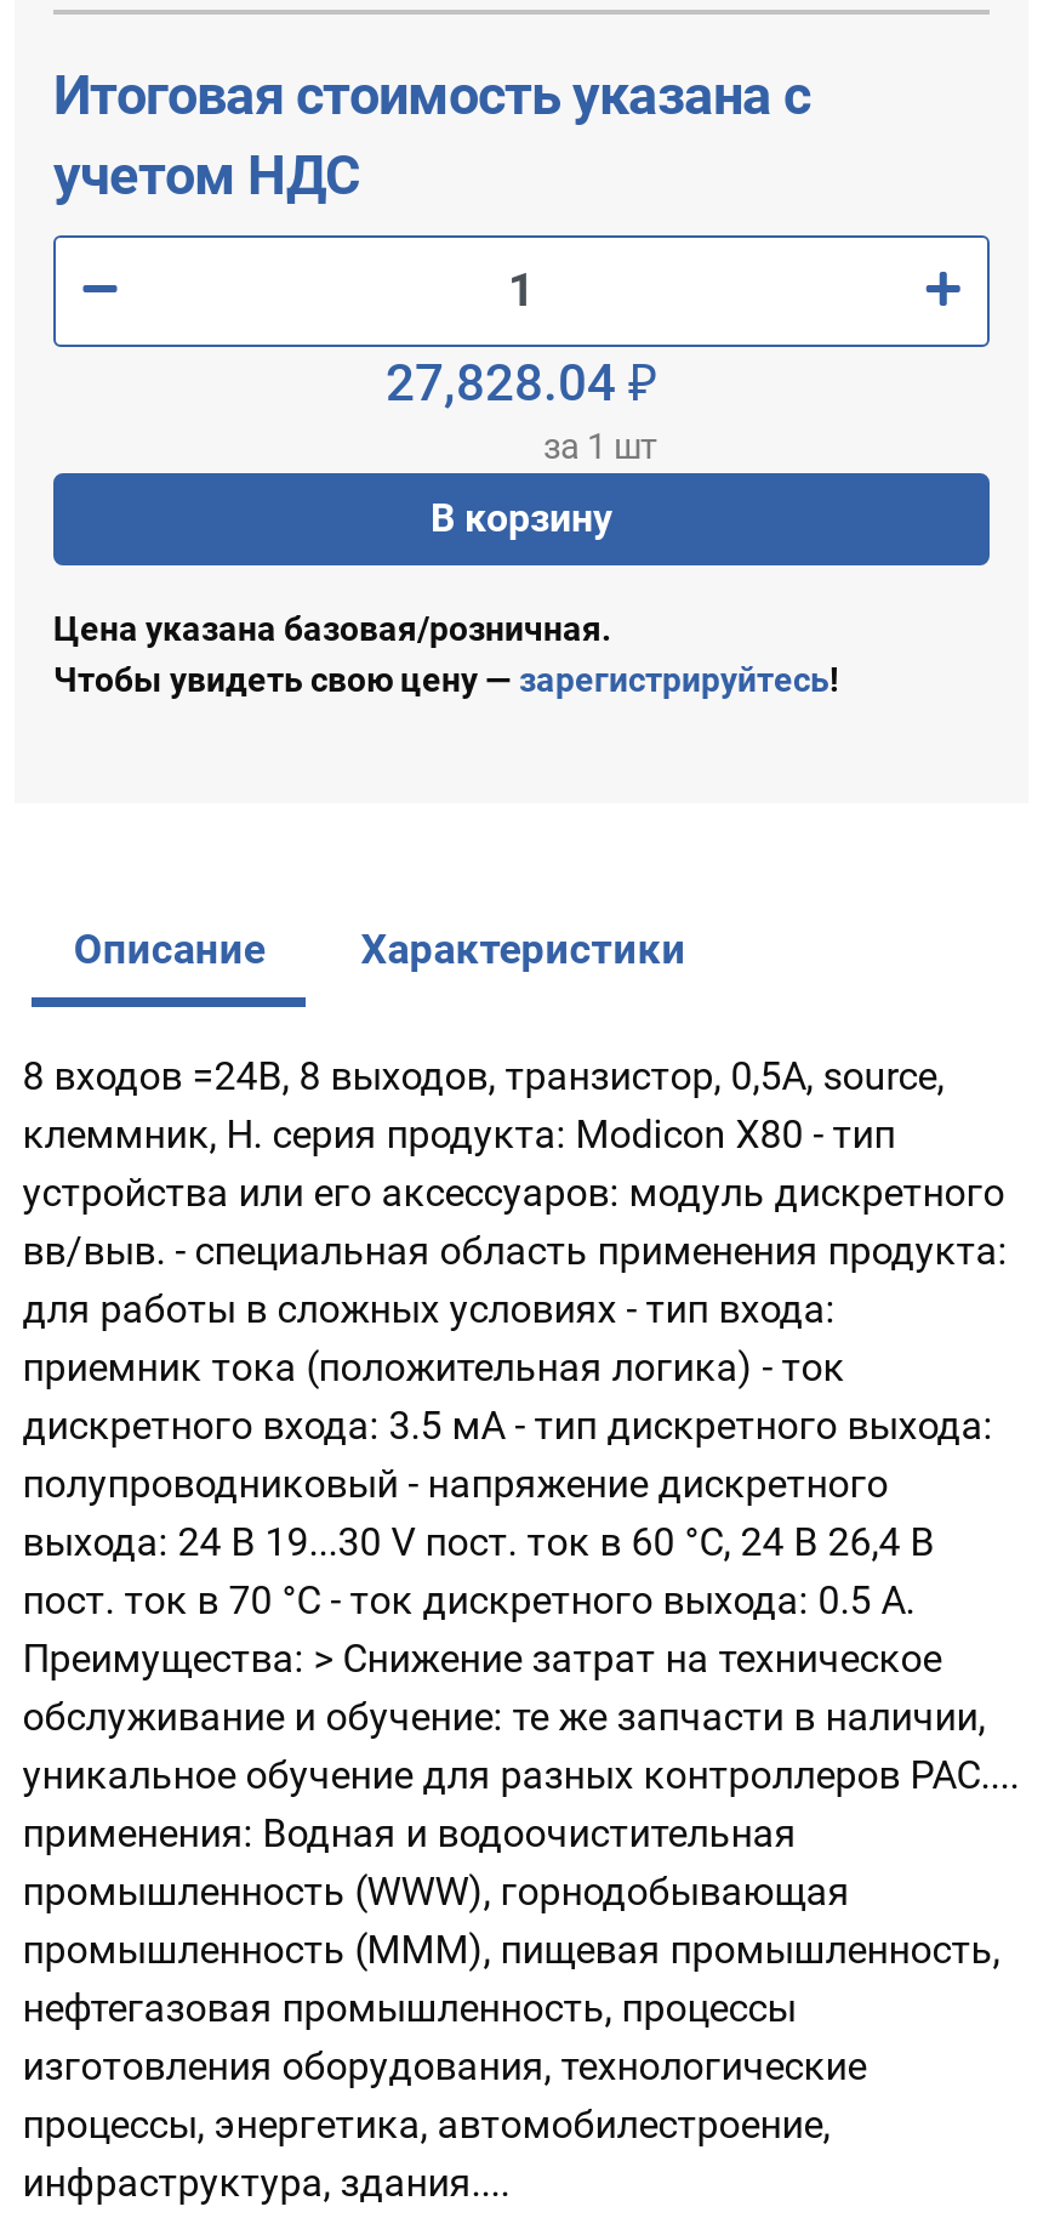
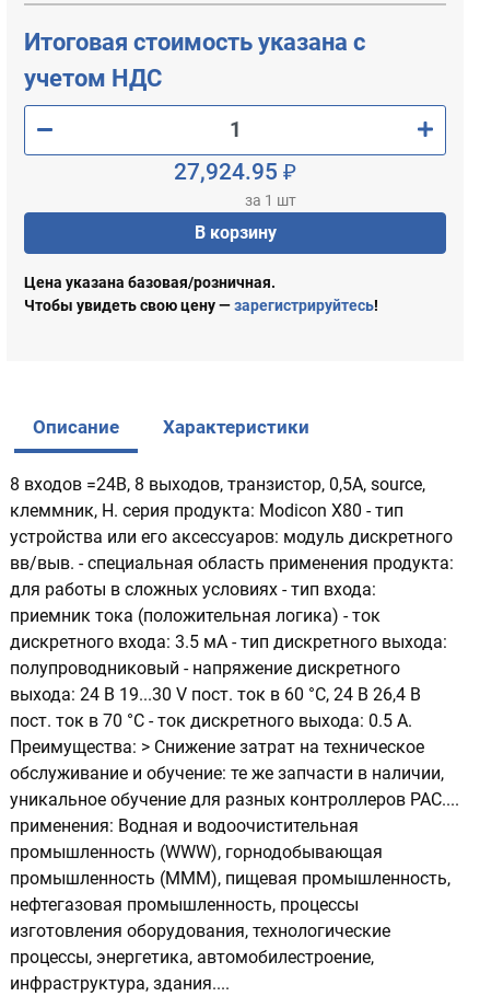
- 27,828.04 ₽
+ 27,924.95 ₽
